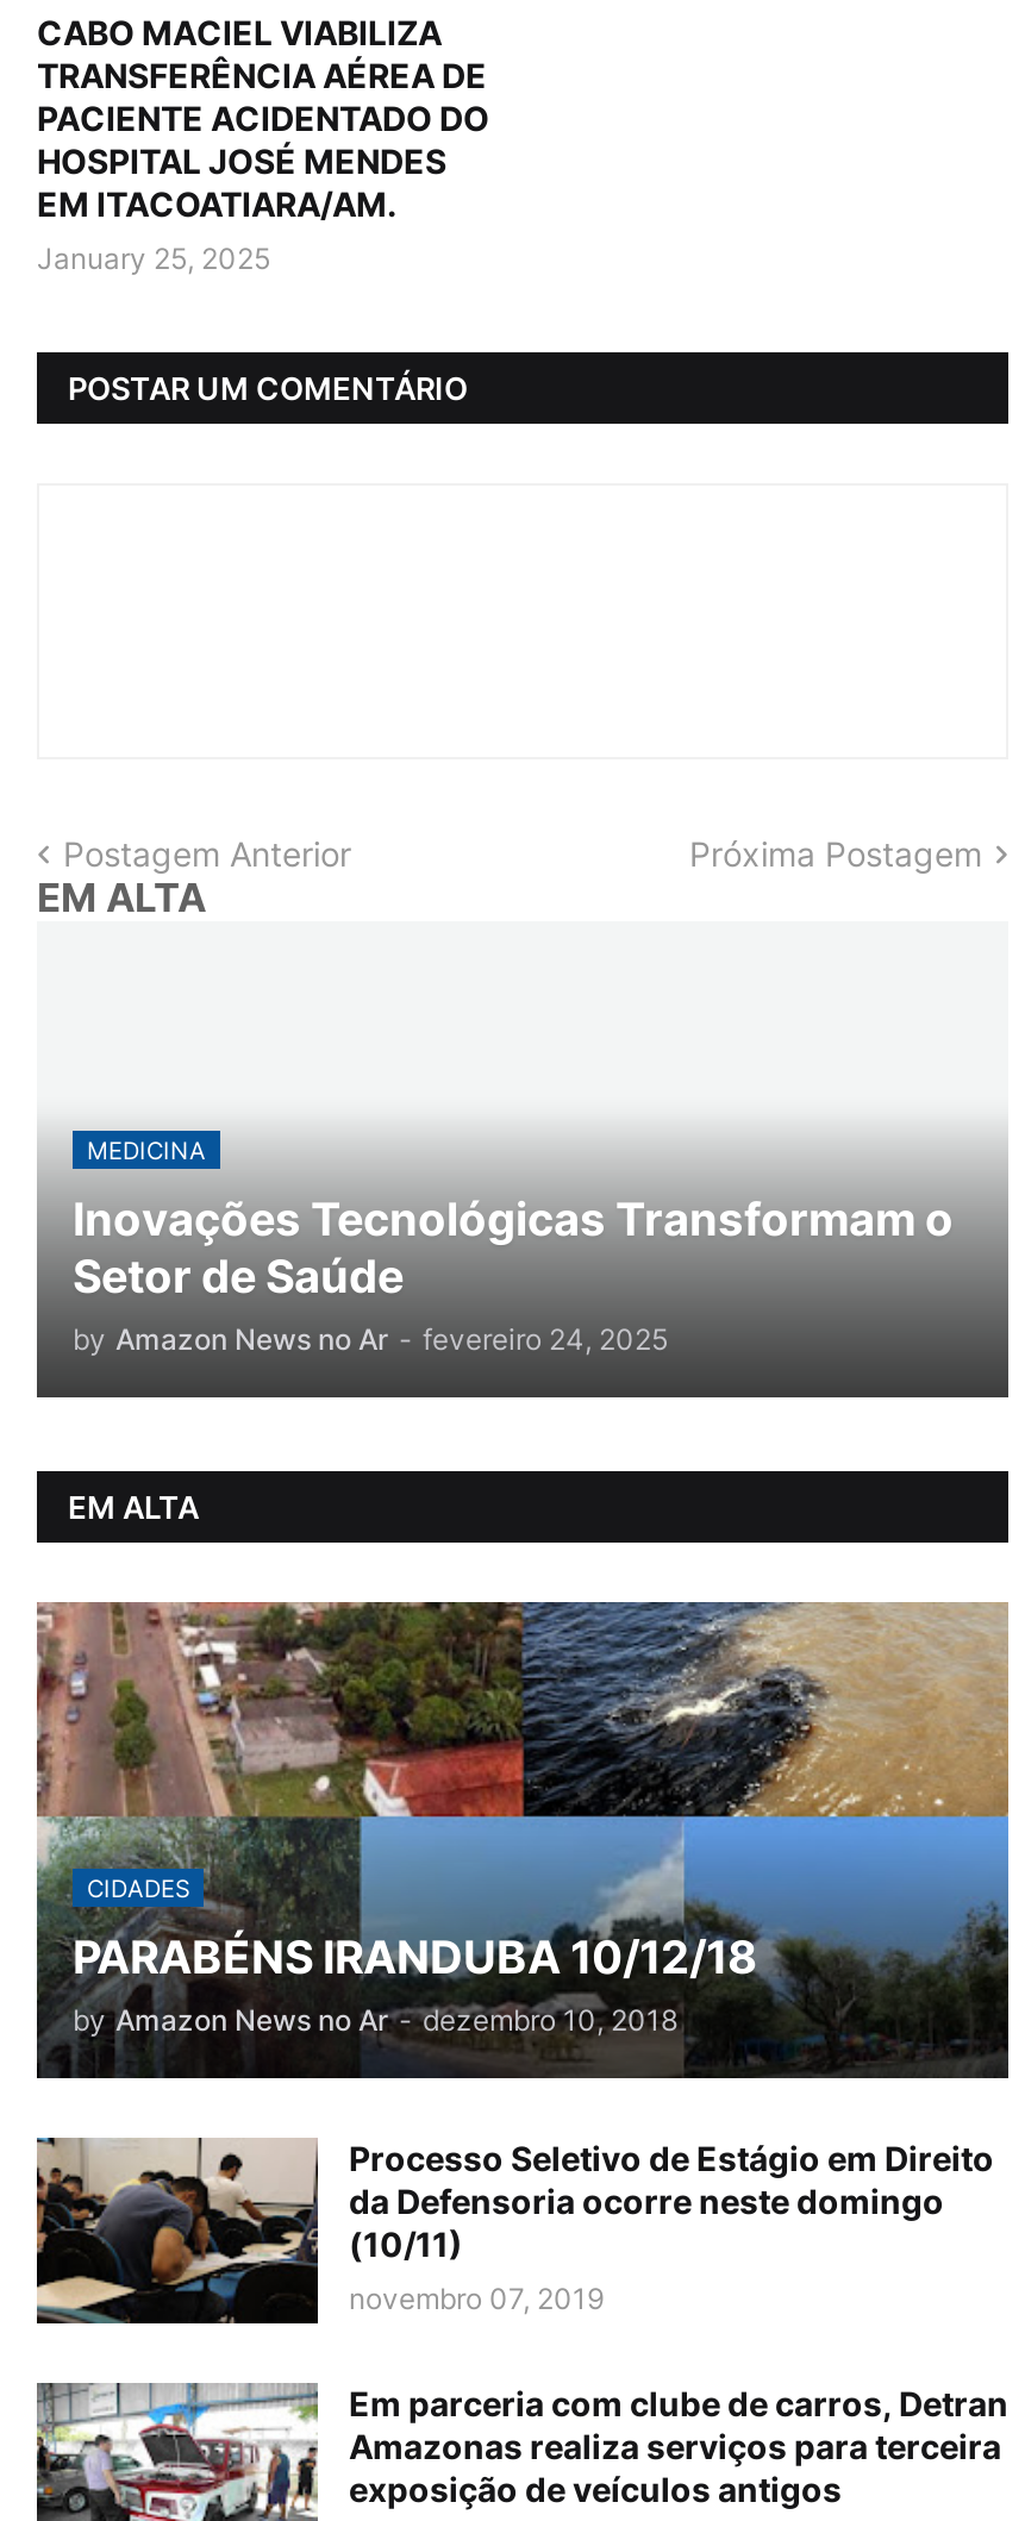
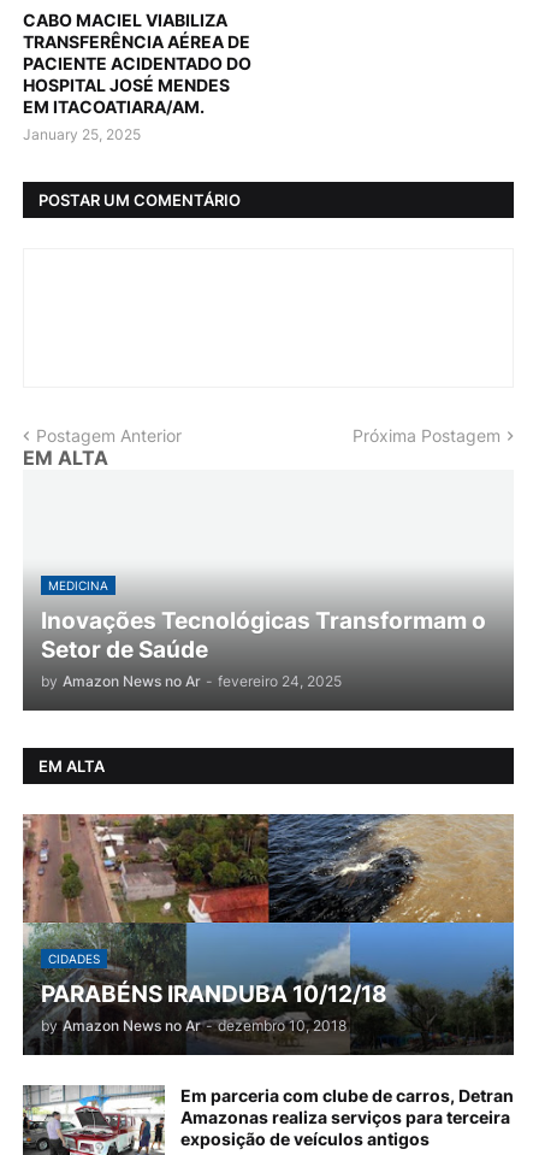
- [image]
- Processo Seletivo de Estágio em Direito
- da Defensoria ocorre neste domingo
- (10/11)
- novembro 07, 2019
